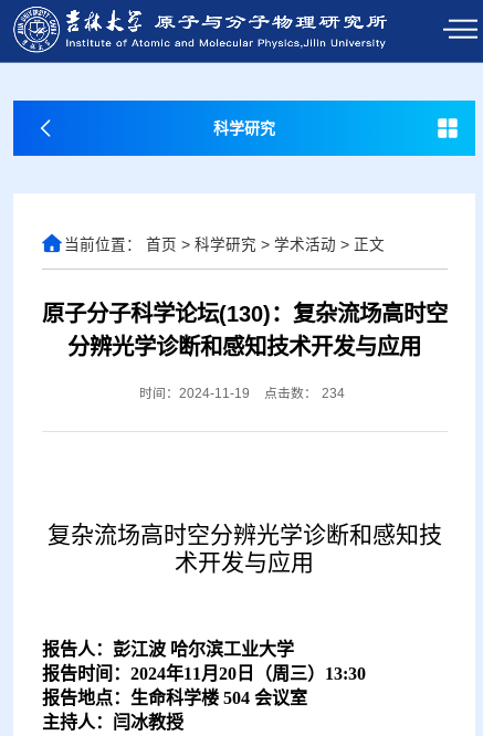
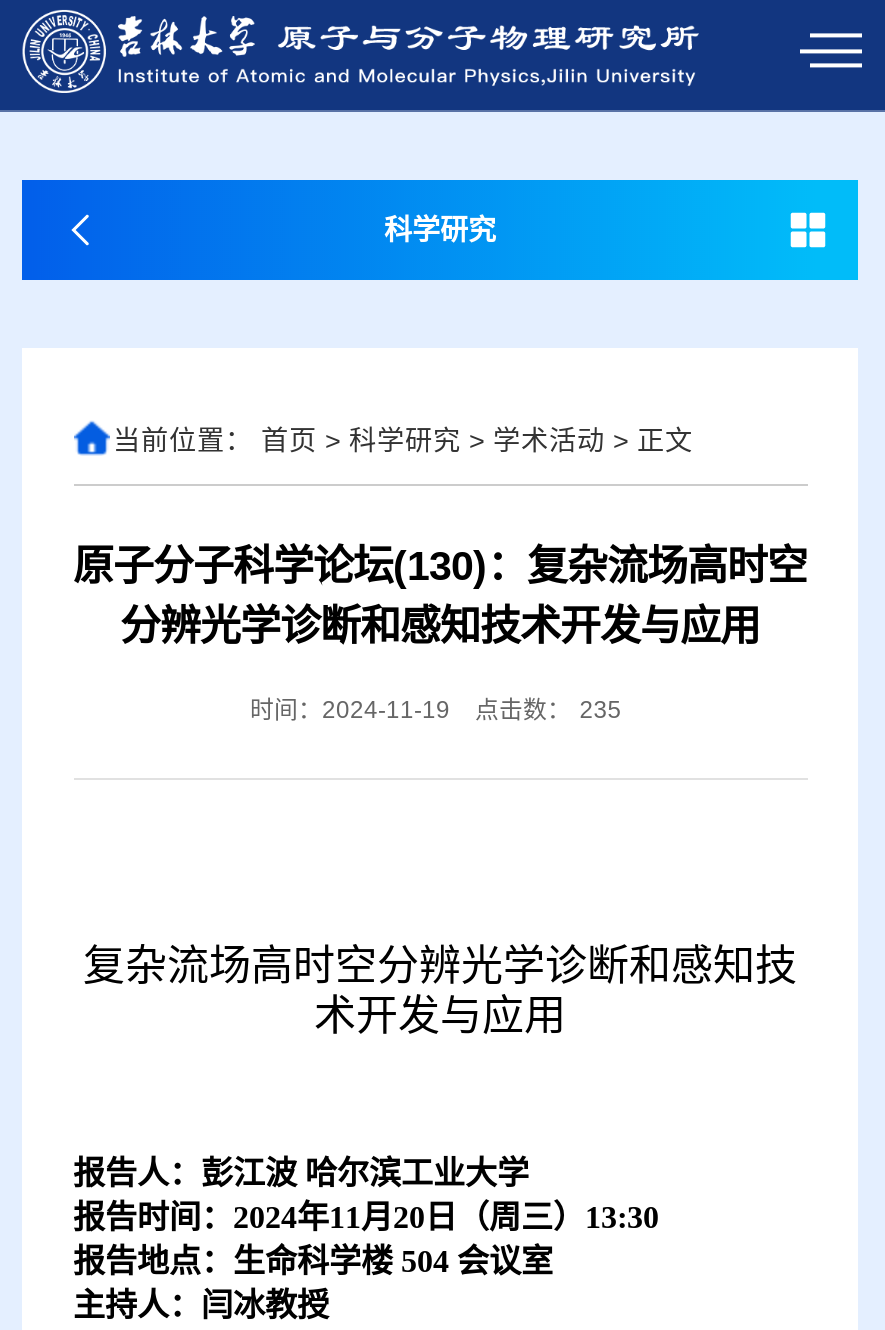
- 时间：2024-11-19 点击数： 234
+ 时间：2024-11-19 点击数： 235
